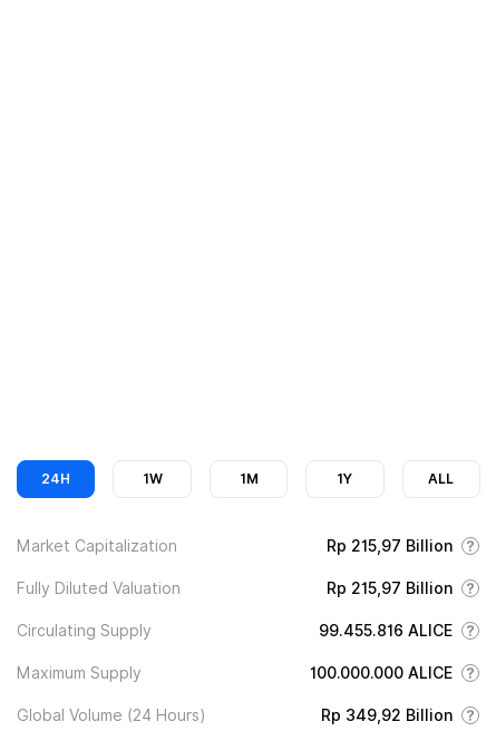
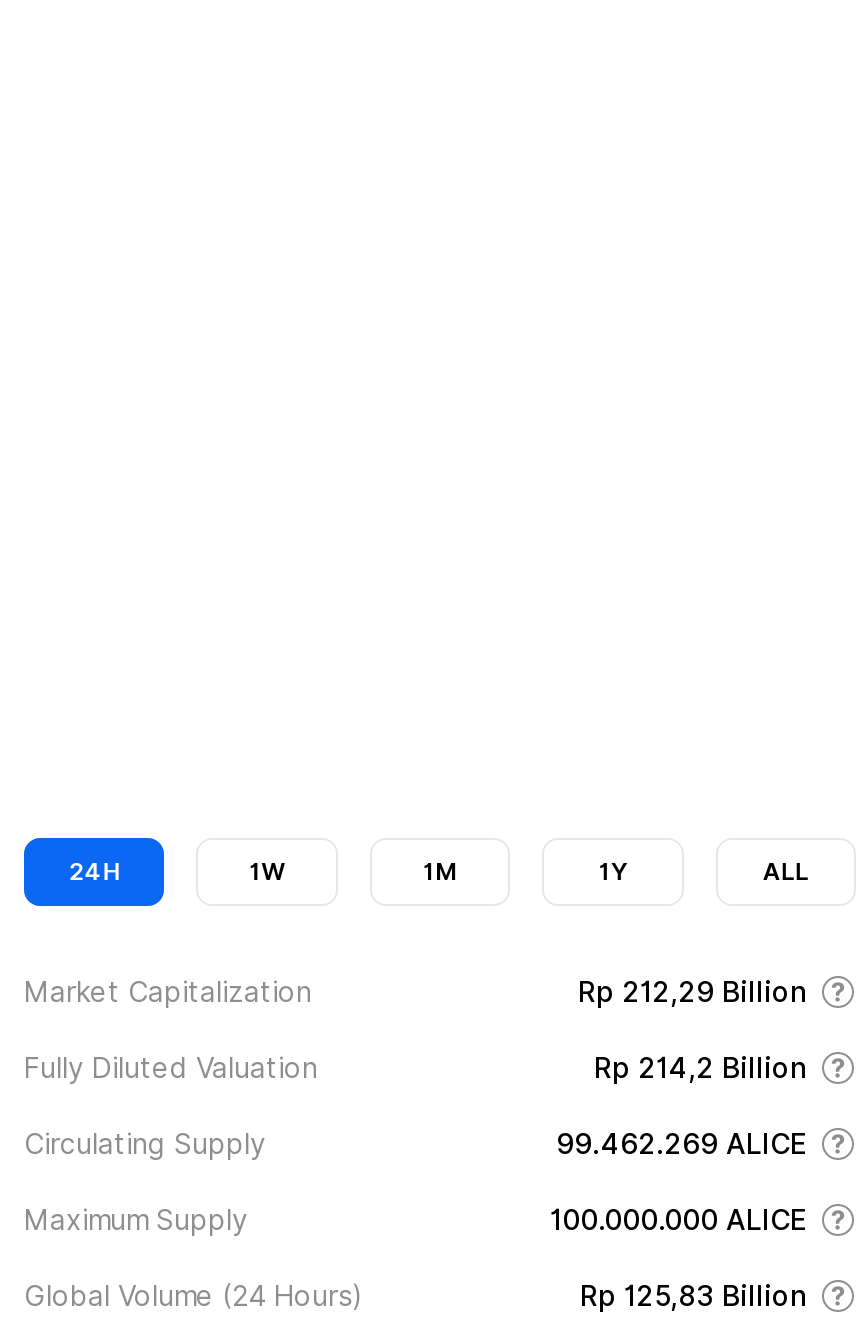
- Rp 215,97 Billion
+ Rp 212,29 Billion

- Rp 215,97 Billion
+ Rp 214,2 Billion

- 99.455.816 ALICE
+ 99.462.269 ALICE

- Rp 349,92 Billion
+ Rp 125,83 Billion
